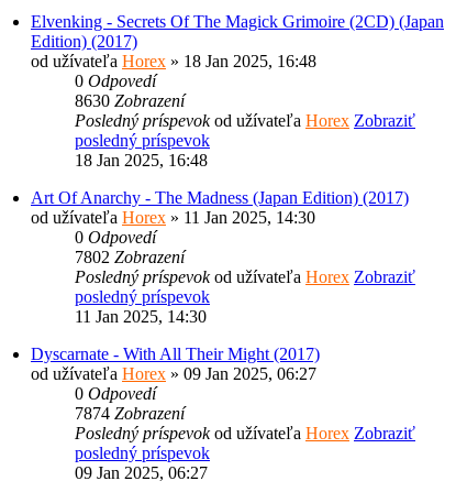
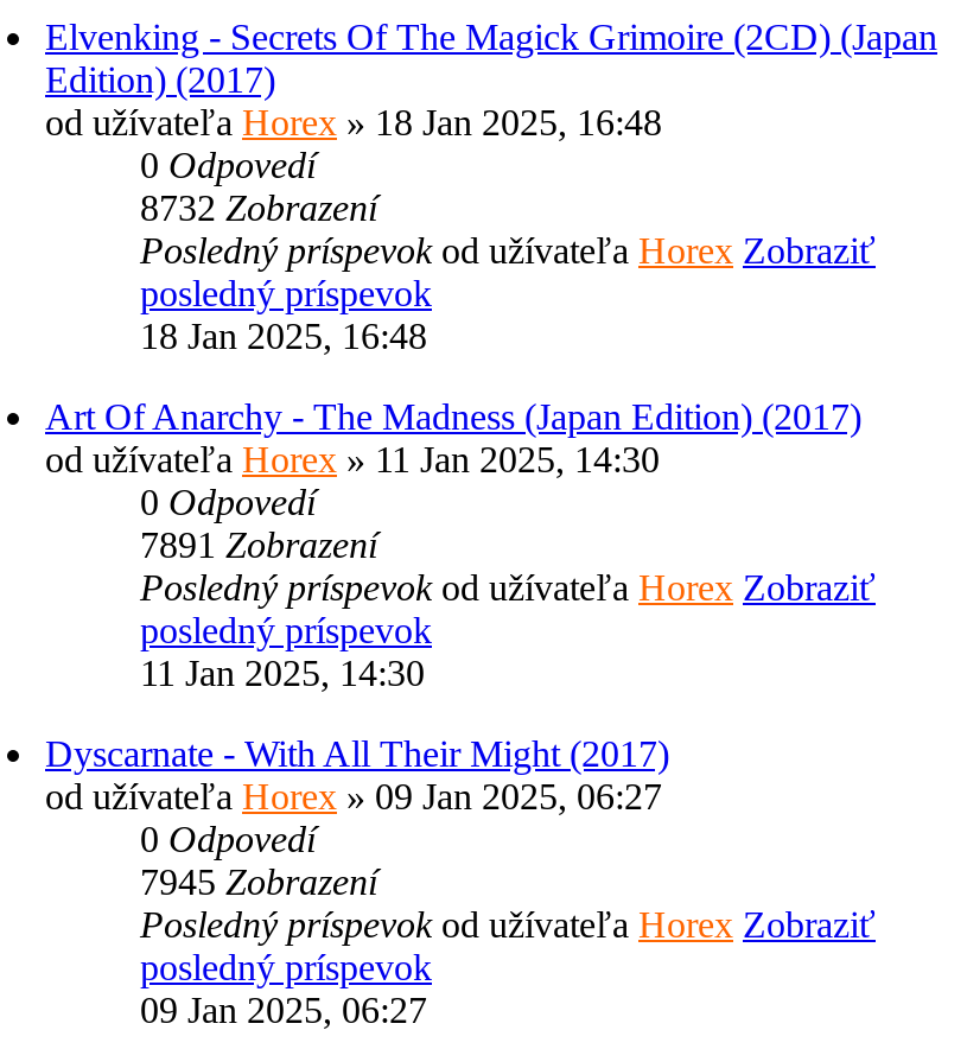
- 8630Zobrazení
+ 8732Zobrazení

- 7802Zobrazení
+ 7891Zobrazení

- 7874Zobrazení
+ 7945Zobrazení
